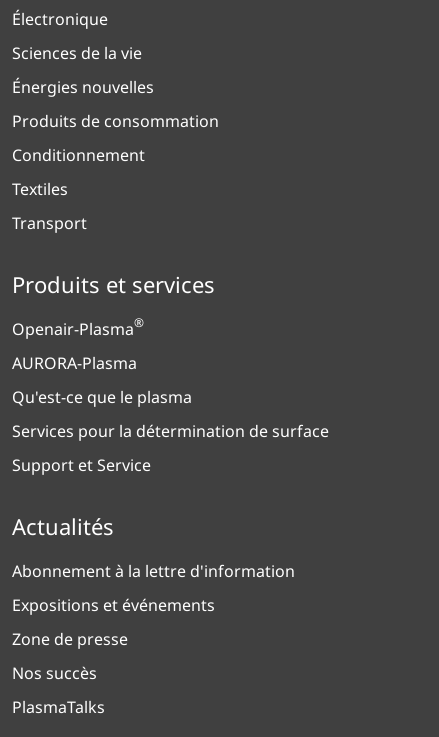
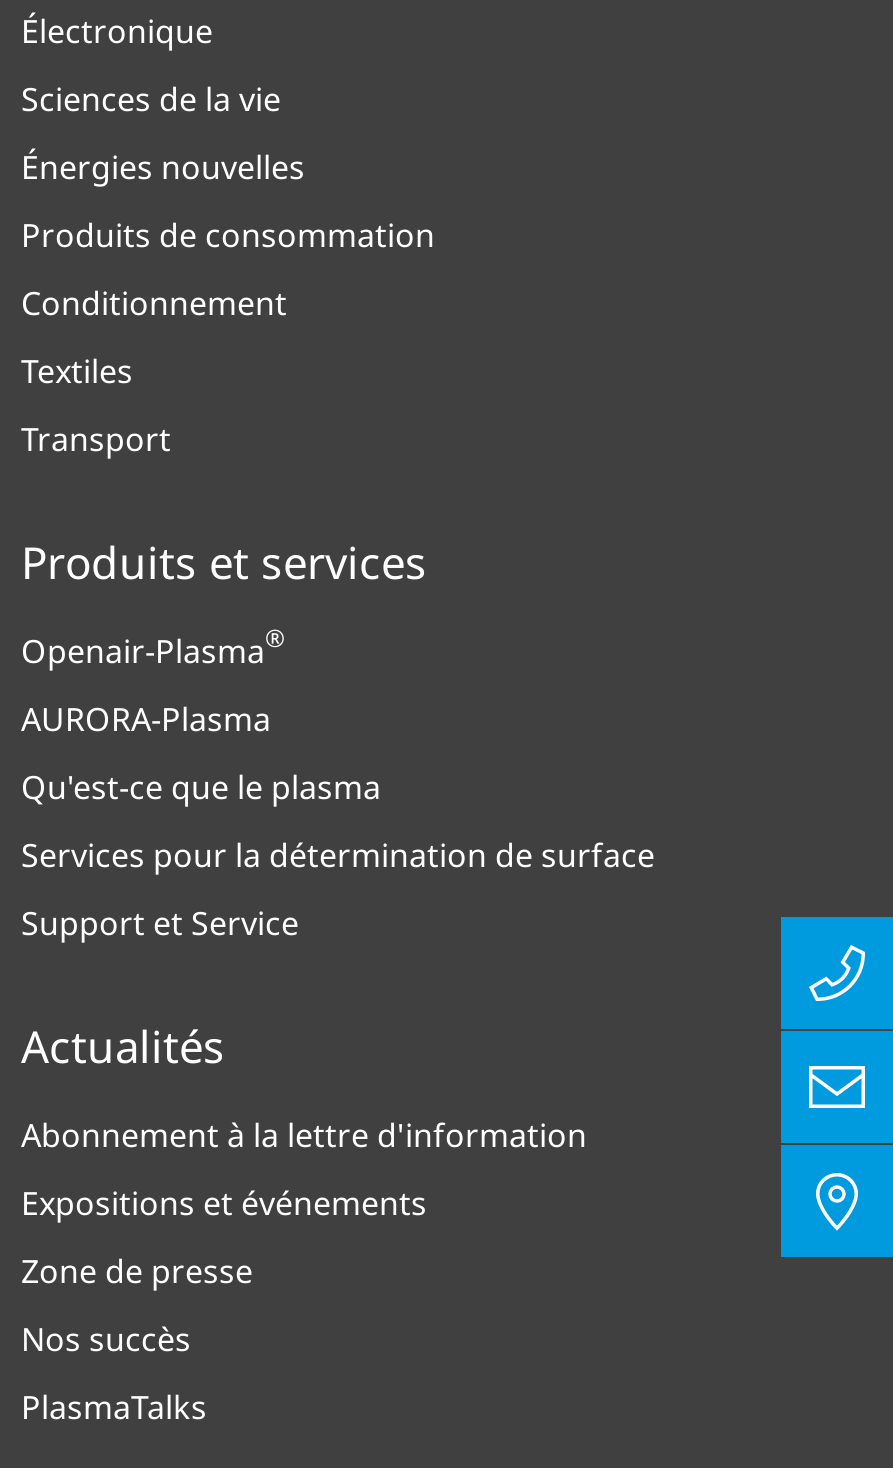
+ [image]
